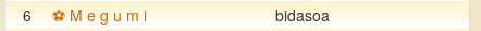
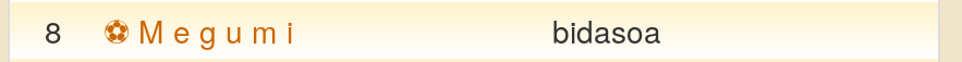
- 6
+ 8
